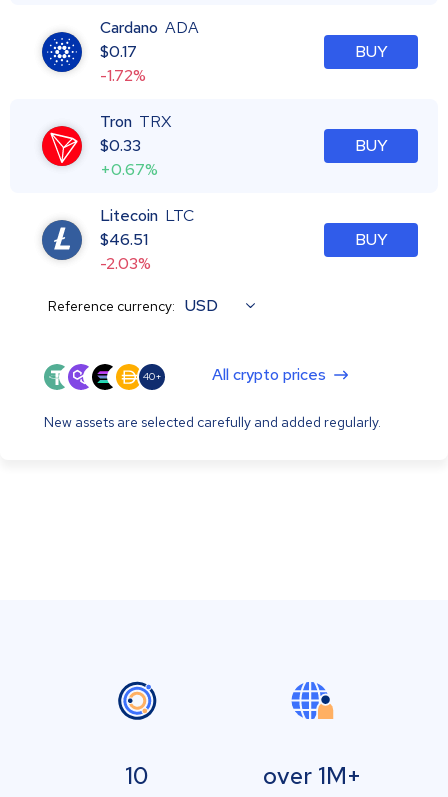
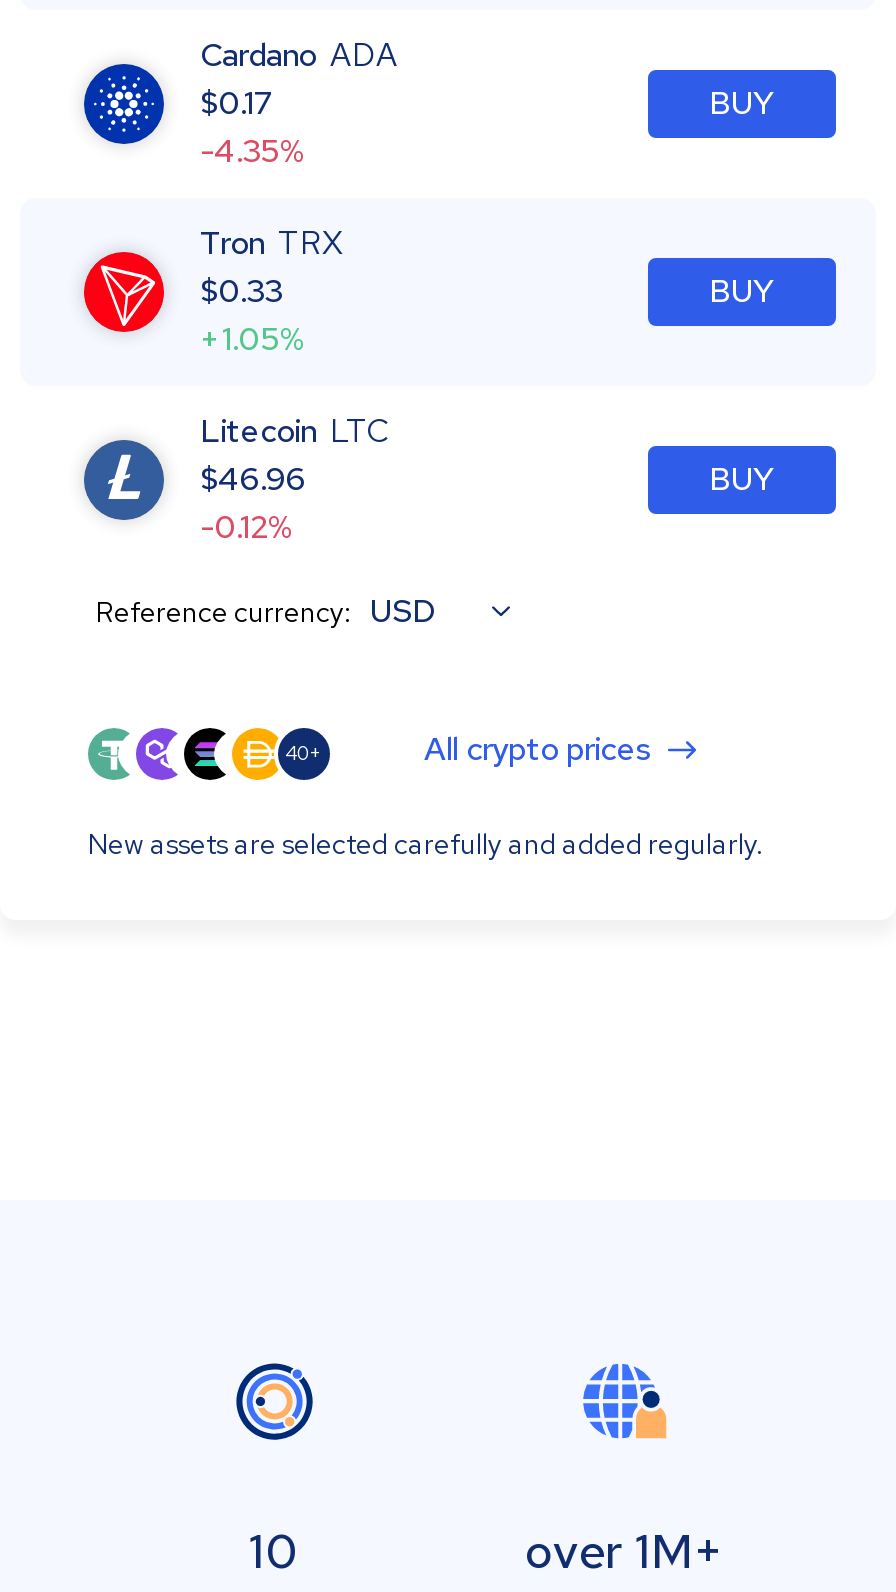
- -1.72%
+ -4.35%

- +0.67%
+ +1.05%

- $46.51
+ $46.96

- -2.03%
+ -0.12%
